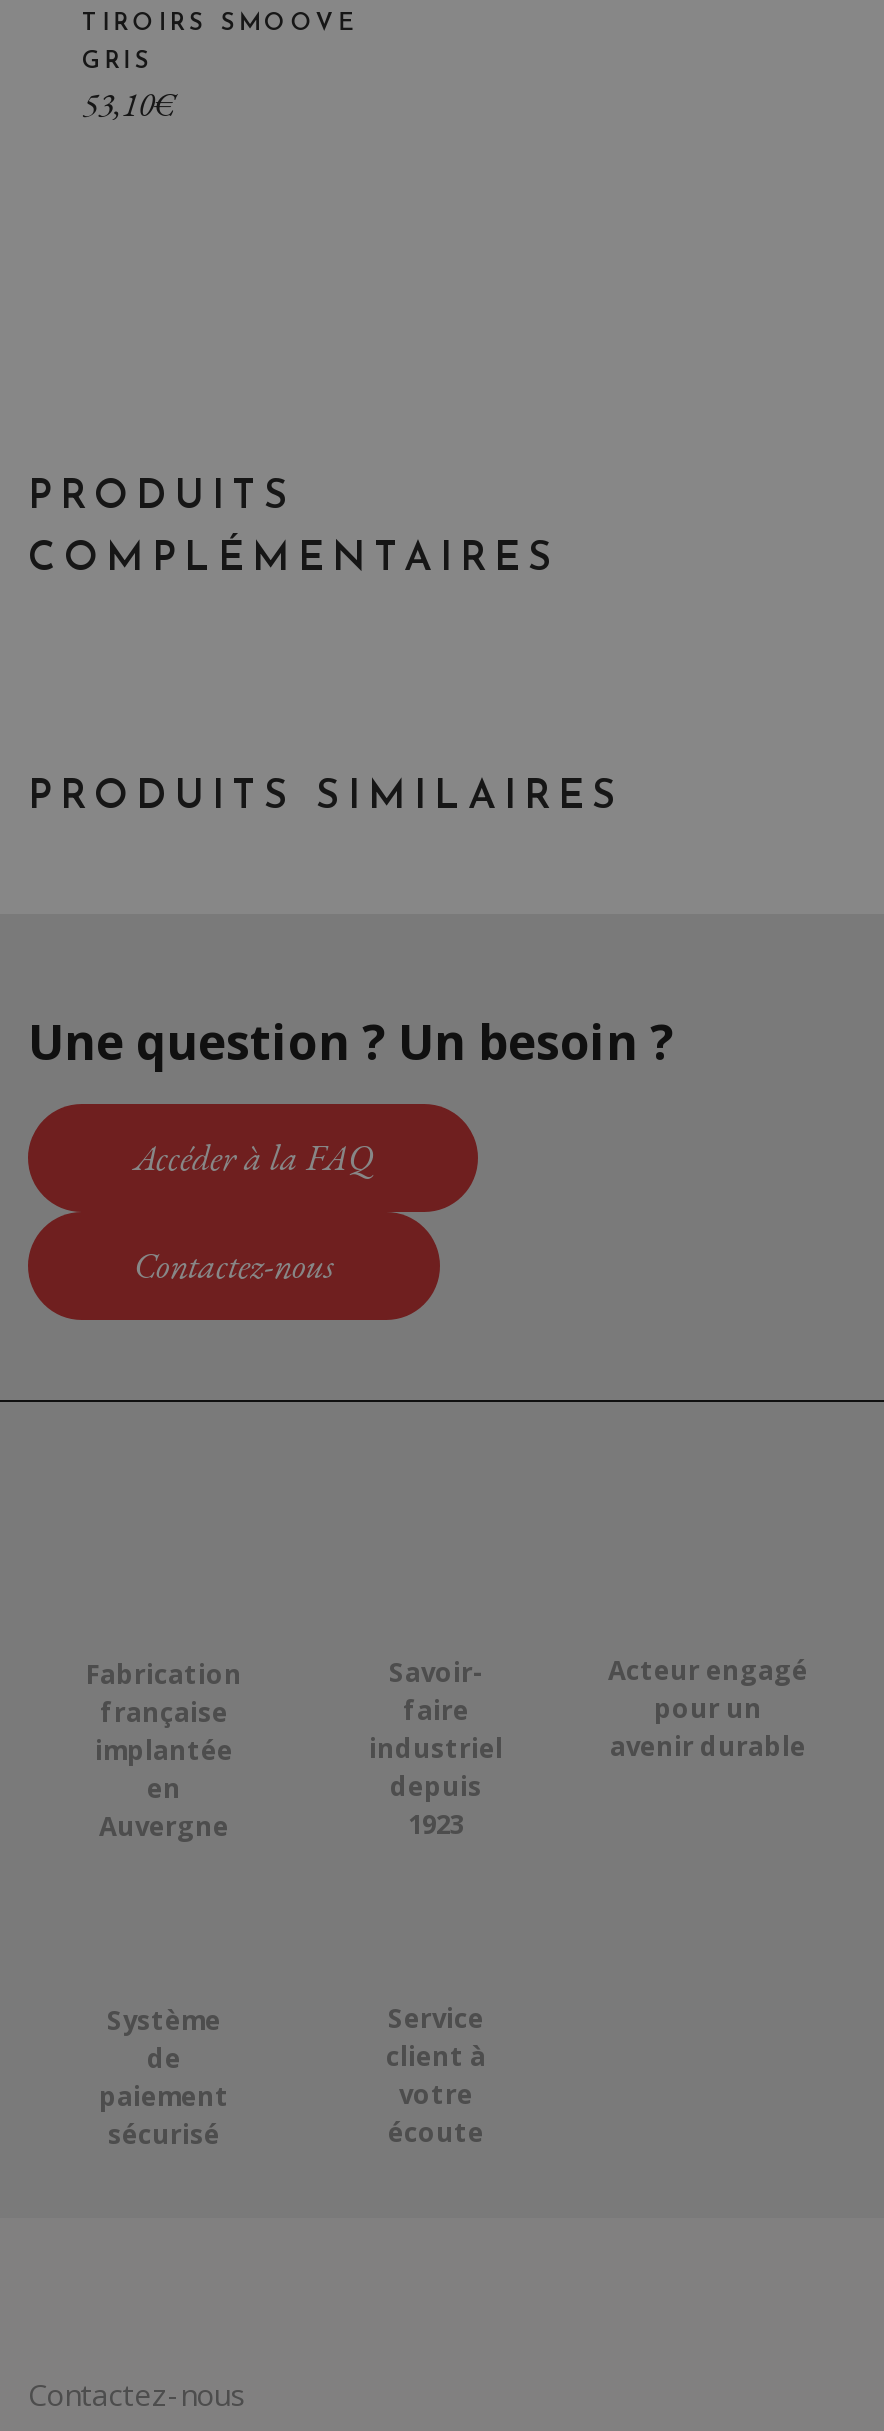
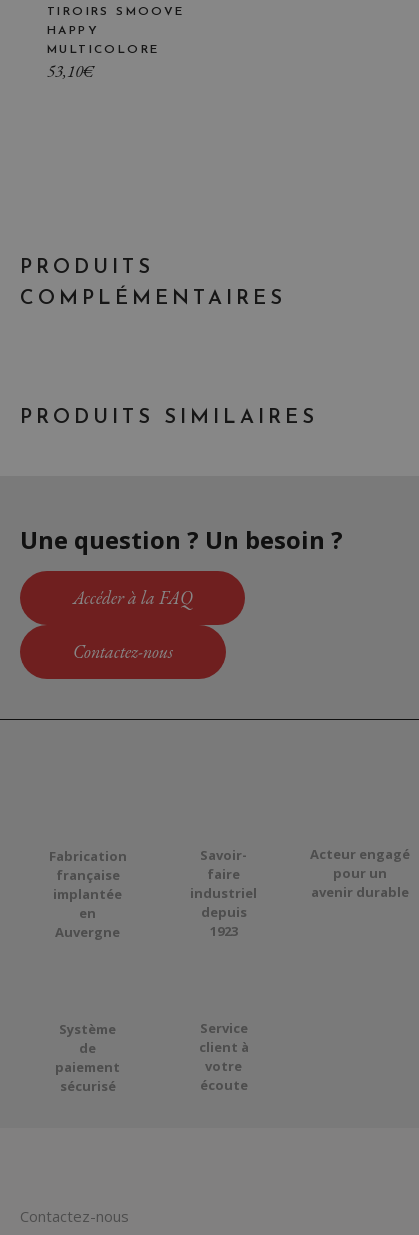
- GRIS
+ HAPPY
+ MULTICOLORE
